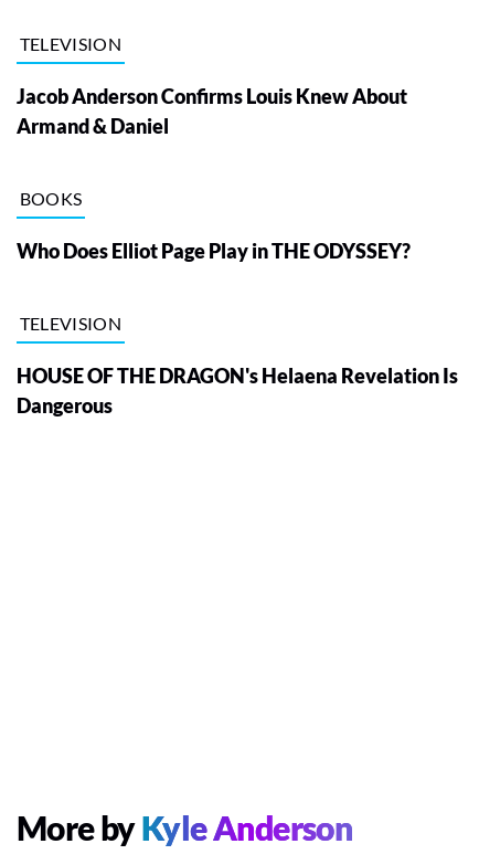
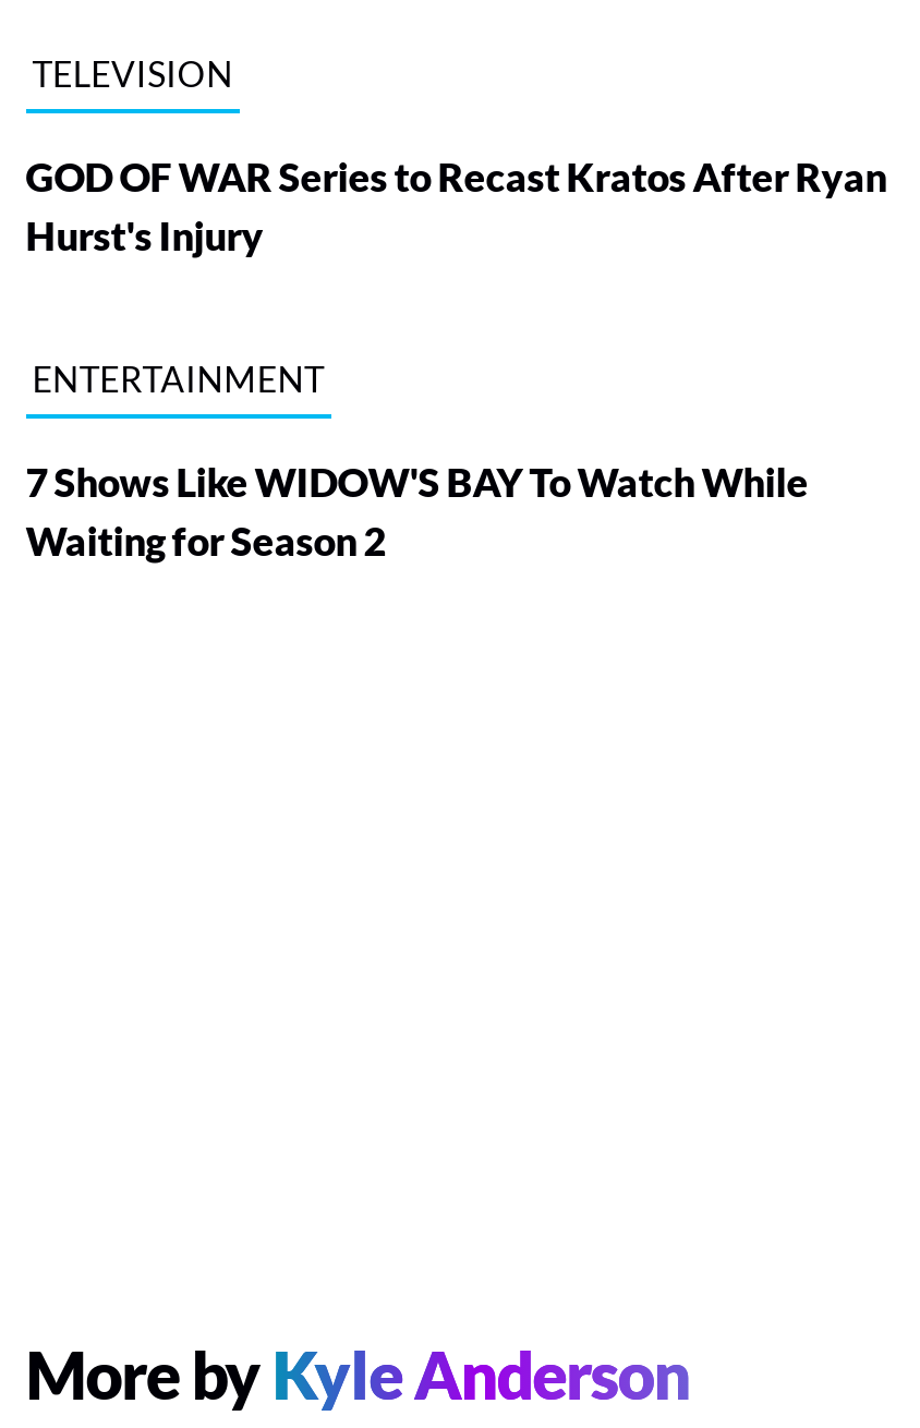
- Jacob Anderson Confirms Louis Knew About
- Armand & Daniel
- BOOKS
- Who Does Elliot Page Play in THE ODYSSEY?
- TELEVISION
- HOUSE OF THE DRAGON's Helaena Revelation Is
- Dangerous
+ GOD OF WAR Series to Recast Kratos After Ryan
+ Hurst's Injury
+ ENTERTAINMENT
+ 7 Shows Like WIDOW'S BAY To Watch While
+ Waiting for Season 2
